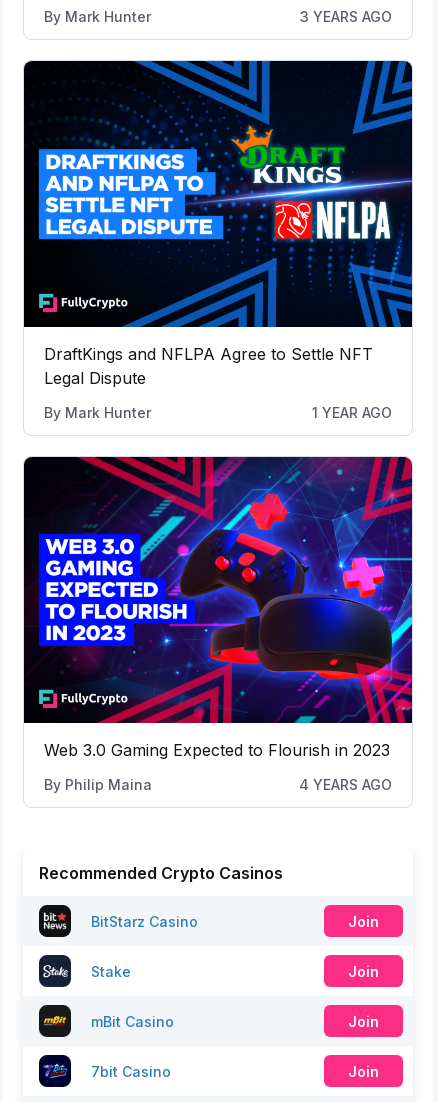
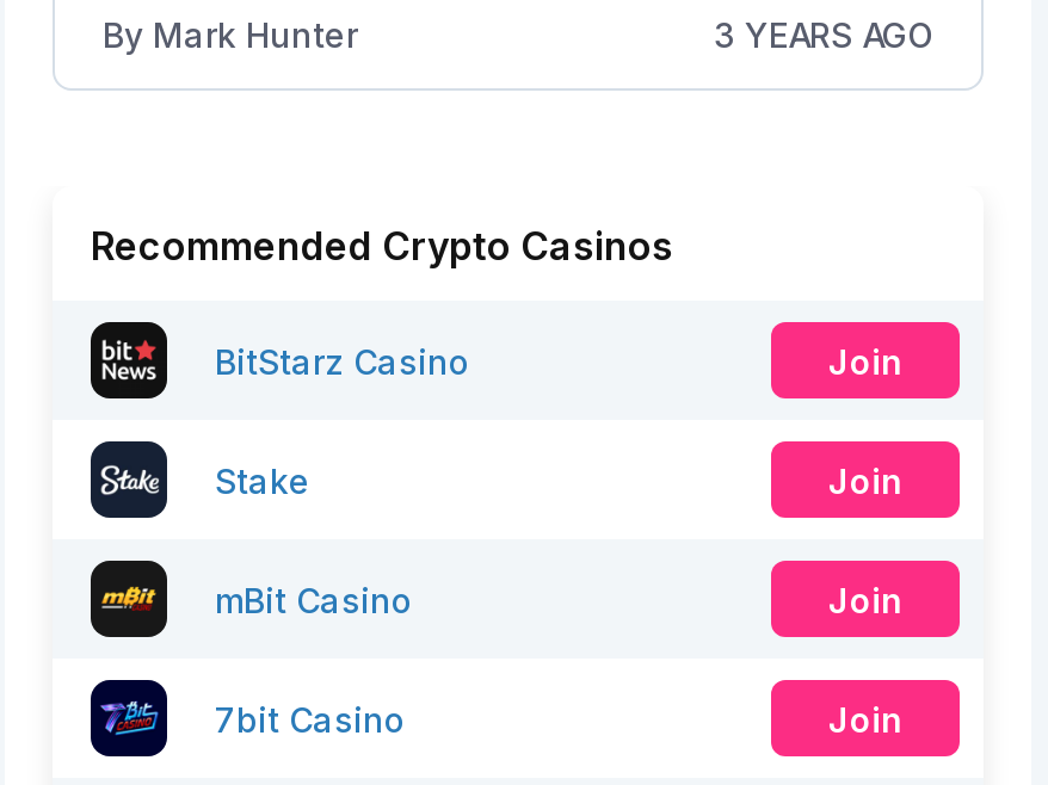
- [image]
- DraftKings and NFLPA Agree to Settle NFT
- Legal Dispute
- By Mark Hunter
- 1 YEAR AGO

- [image]
- Web 3.0 Gaming Expected to Flourish in 2023
- By Philip Maina
- 4 YEARS AGO
